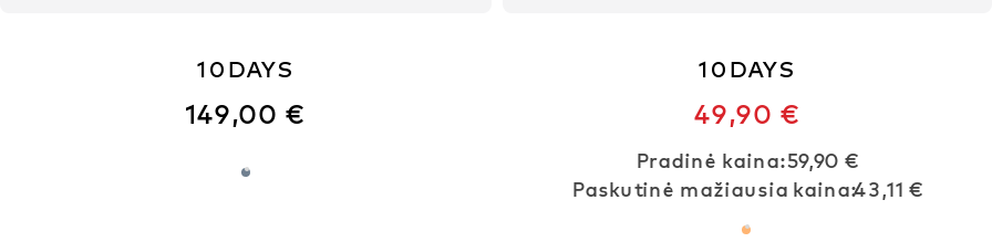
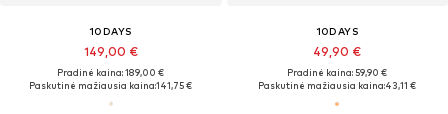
+ Pradinė kaina: 189,00 €
+ Paskutinė mažiausia kaina:141,75 €
